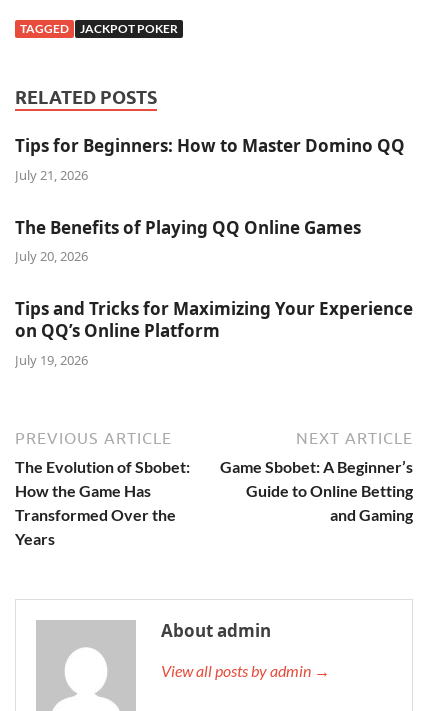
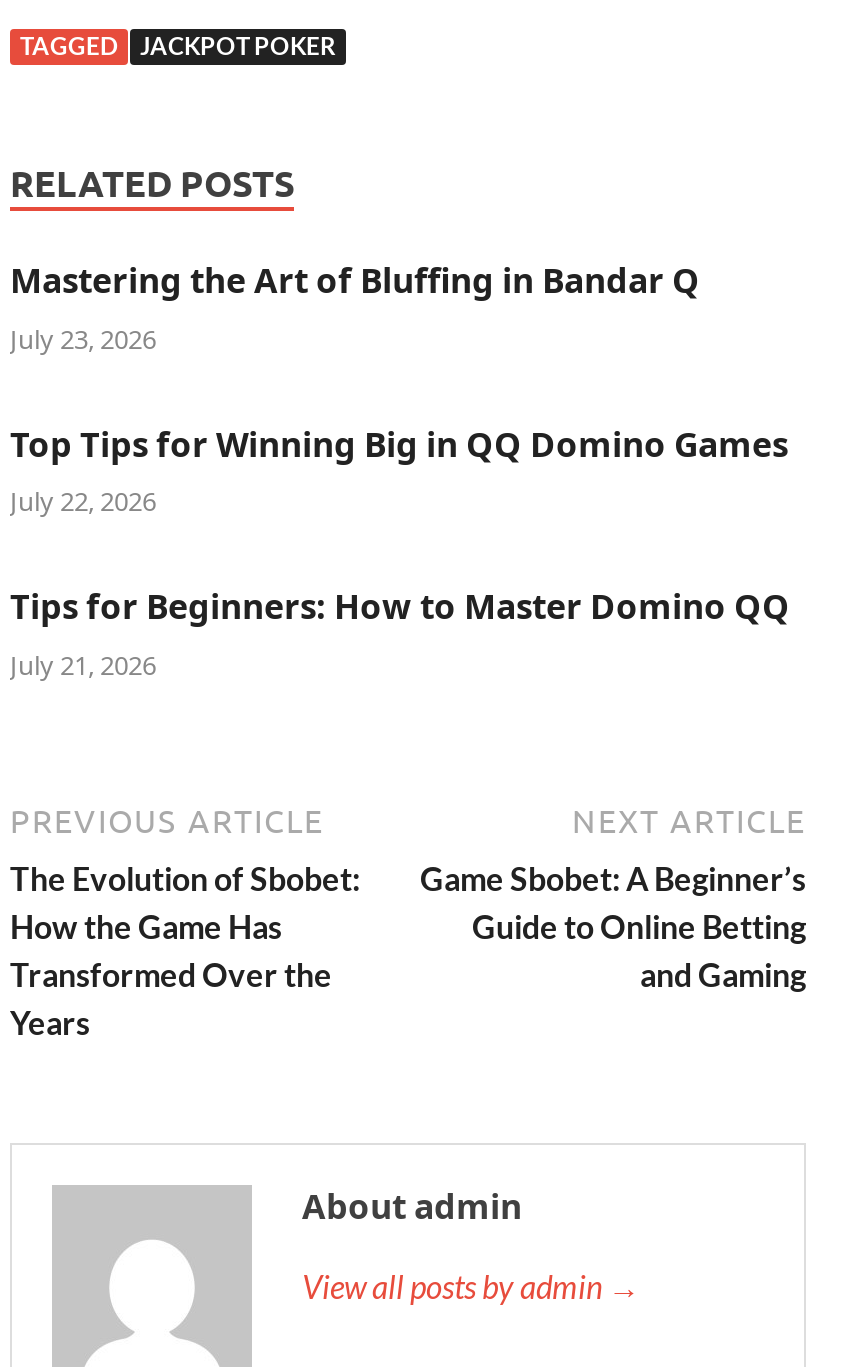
+ Mastering the Art of Bluffing in Bandar Q
+ July 23, 2026
+ Top Tips for Winning Big in QQ Domino Games
+ July 22, 2026

moved down: Tips for Beginners: How to Master Domino QQ | July 21, 2026

- The Benefits of Playing QQ Online Games
- July 20, 2026
- Tips and Tricks for Maximizing Your Experience
- on QQ’s Online Platform
- July 19, 2026
